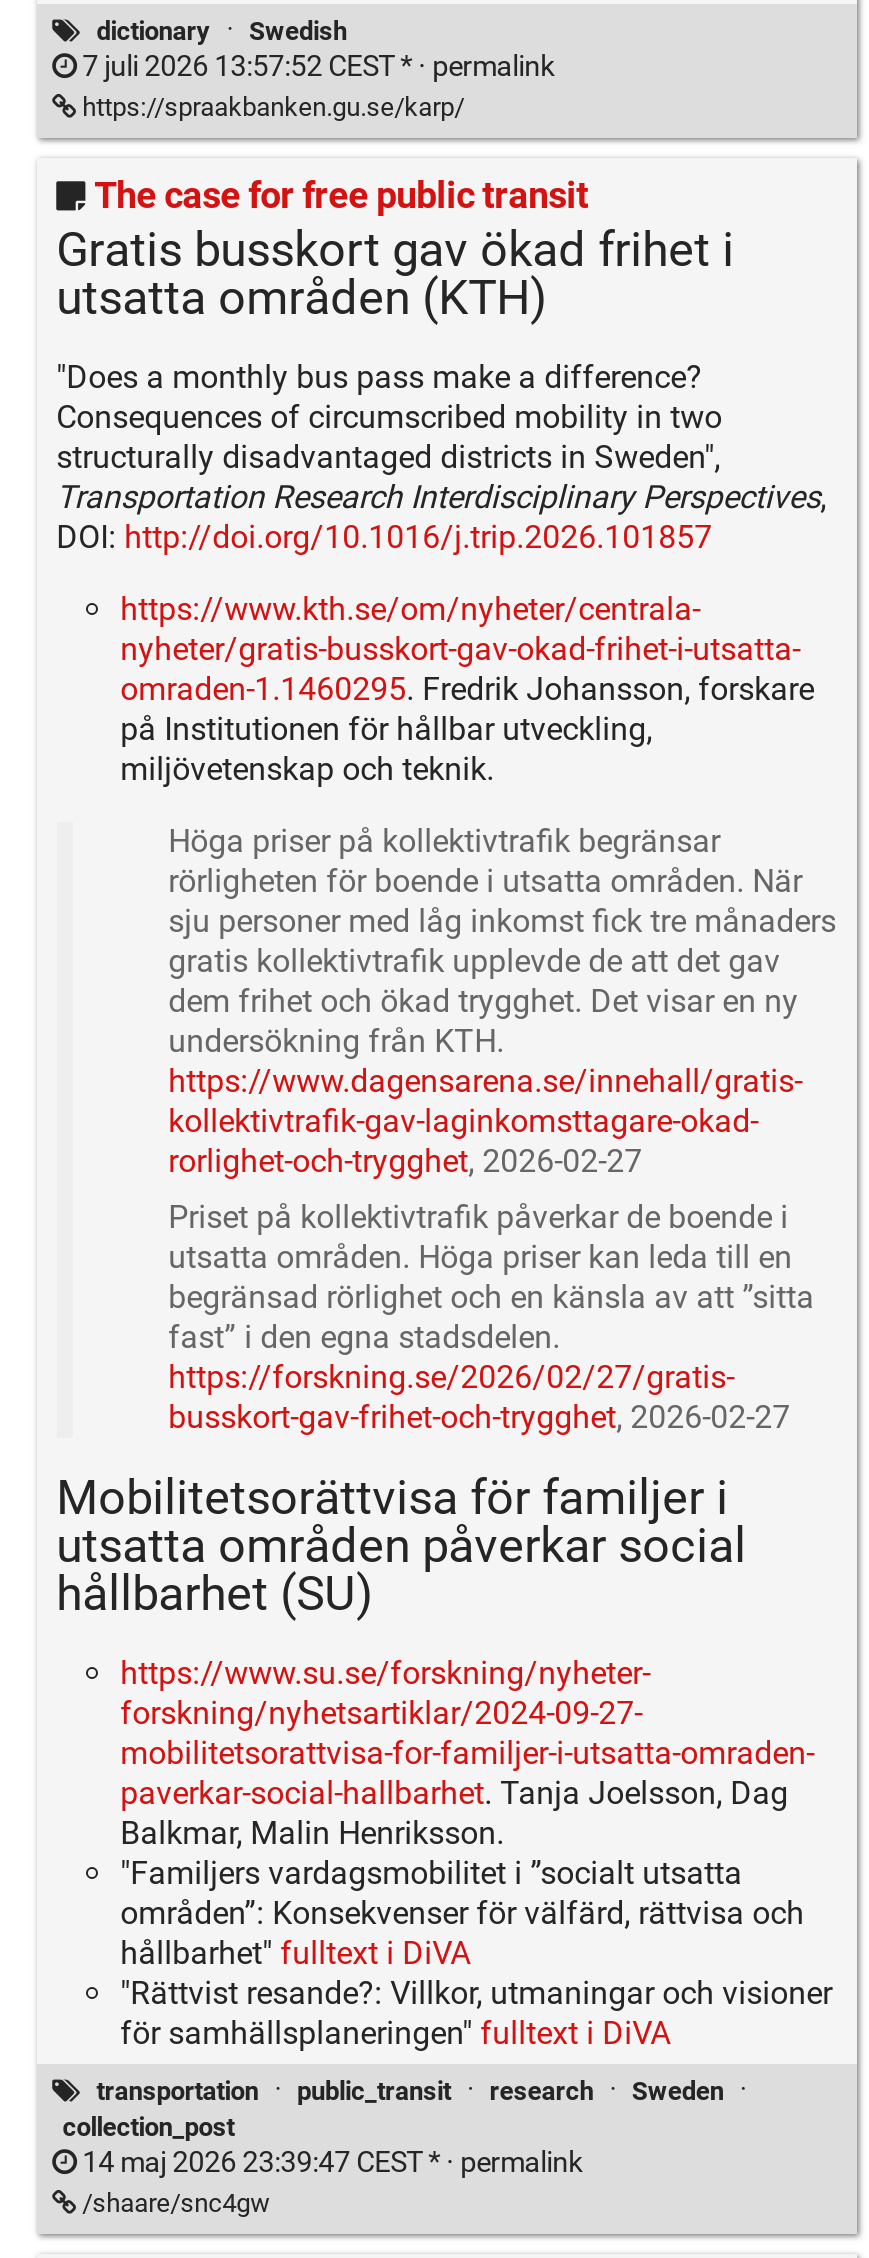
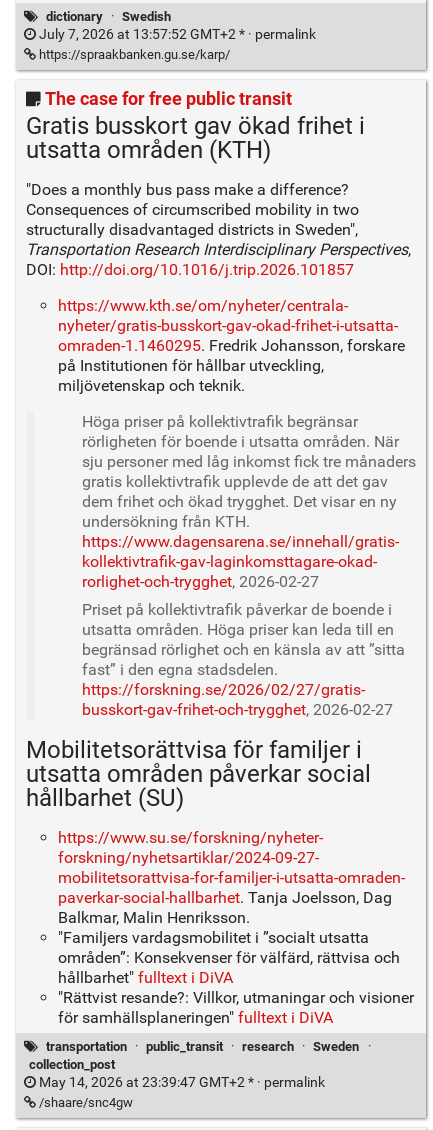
- 7 juli 2026 13:57:52 CEST * · permalink
+ July 7, 2026 at 13:57:52 GMT+2 * · permalink

- 14 maj 2026 23:39:47 CEST * · permalink
+ May 14, 2026 at 23:39:47 GMT+2 * · permalink
